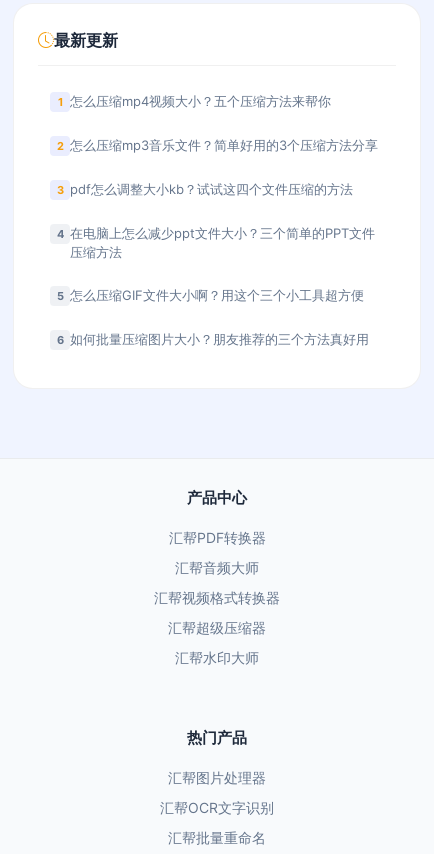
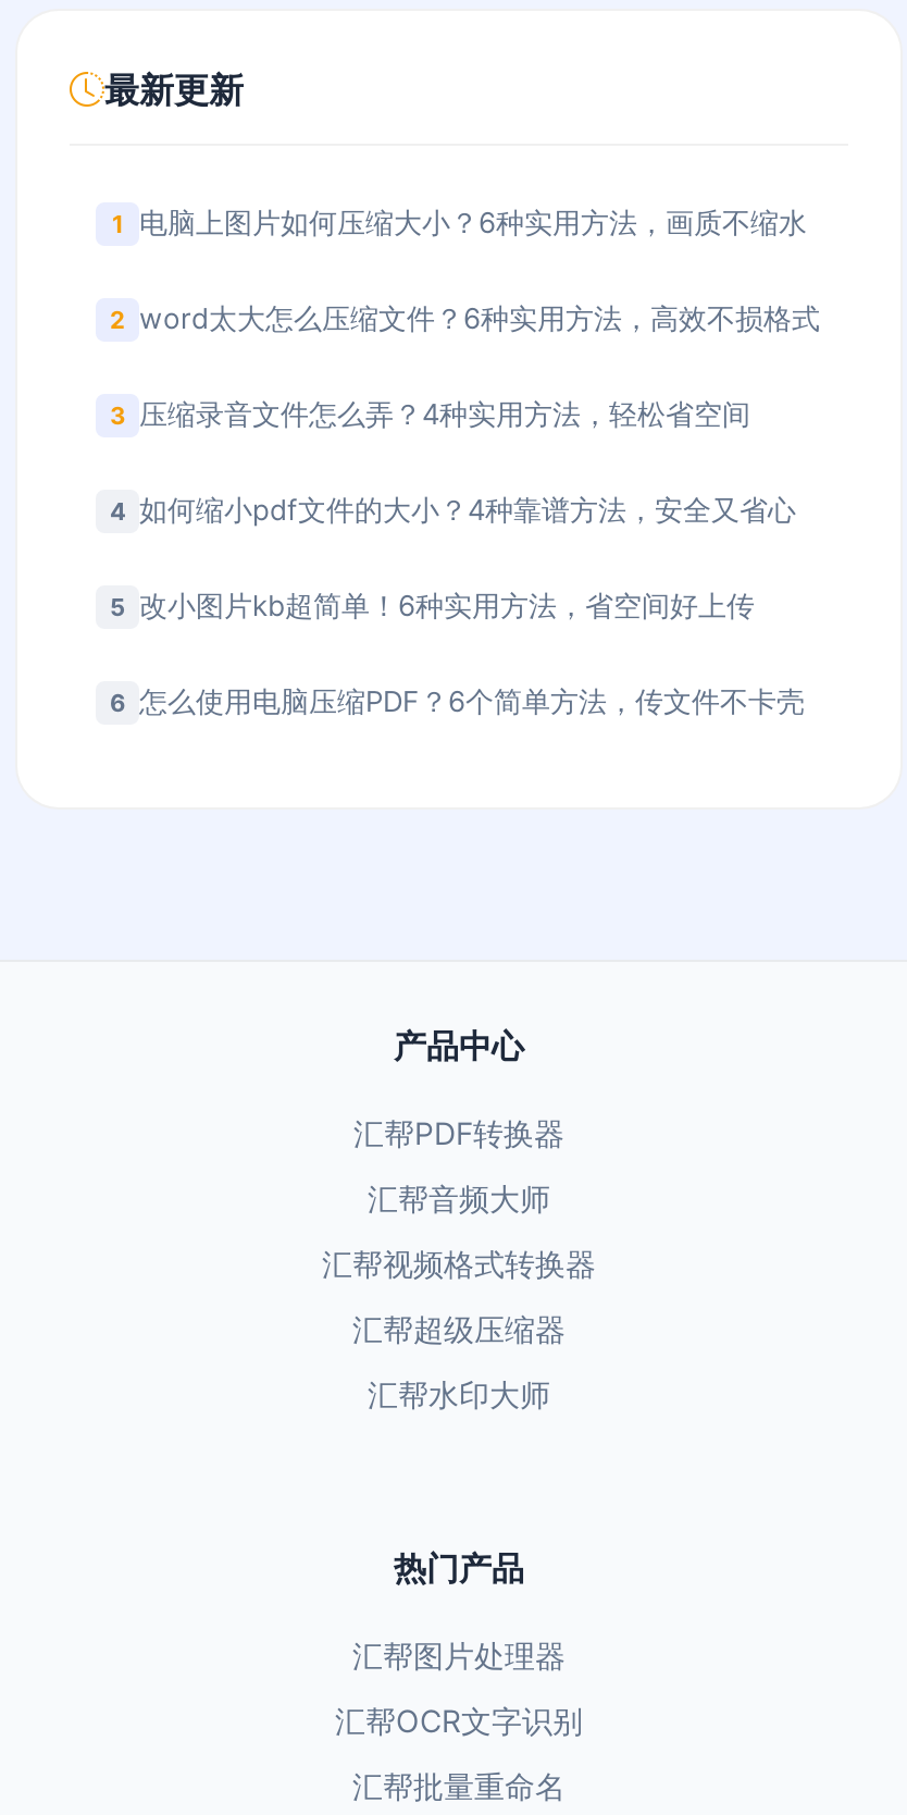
- 1 怎么压缩mp4视频大小？五个压缩方法来帮你
+ 1 电脑上图片如何压缩大小？6种实用方法，画质不缩水

- 2 怎么压缩mp3音乐文件？简单好用的3个压缩方法分享
+ 2 word太大怎么压缩文件？6种实用方法，高效不损格式

- 3 pdf怎么调整大小kb？试试这四个文件压缩的方法
+ 3 压缩录音文件怎么弄？4种实用方法，轻松省空间

- 4 在电脑上怎么减少ppt文件大小？三个简单的PPT文件
- 压缩方法
+ 4 如何缩小pdf文件的大小？4种靠谱方法，安全又省心

- 5 怎么压缩GIF文件大小啊？用这个三个小工具超方便
+ 5 改小图片kb超简单！6种实用方法，省空间好上传

- 6 如何批量压缩图片大小？朋友推荐的三个方法真好用
+ 6 怎么使用电脑压缩PDF？6个简单方法，传文件不卡壳
